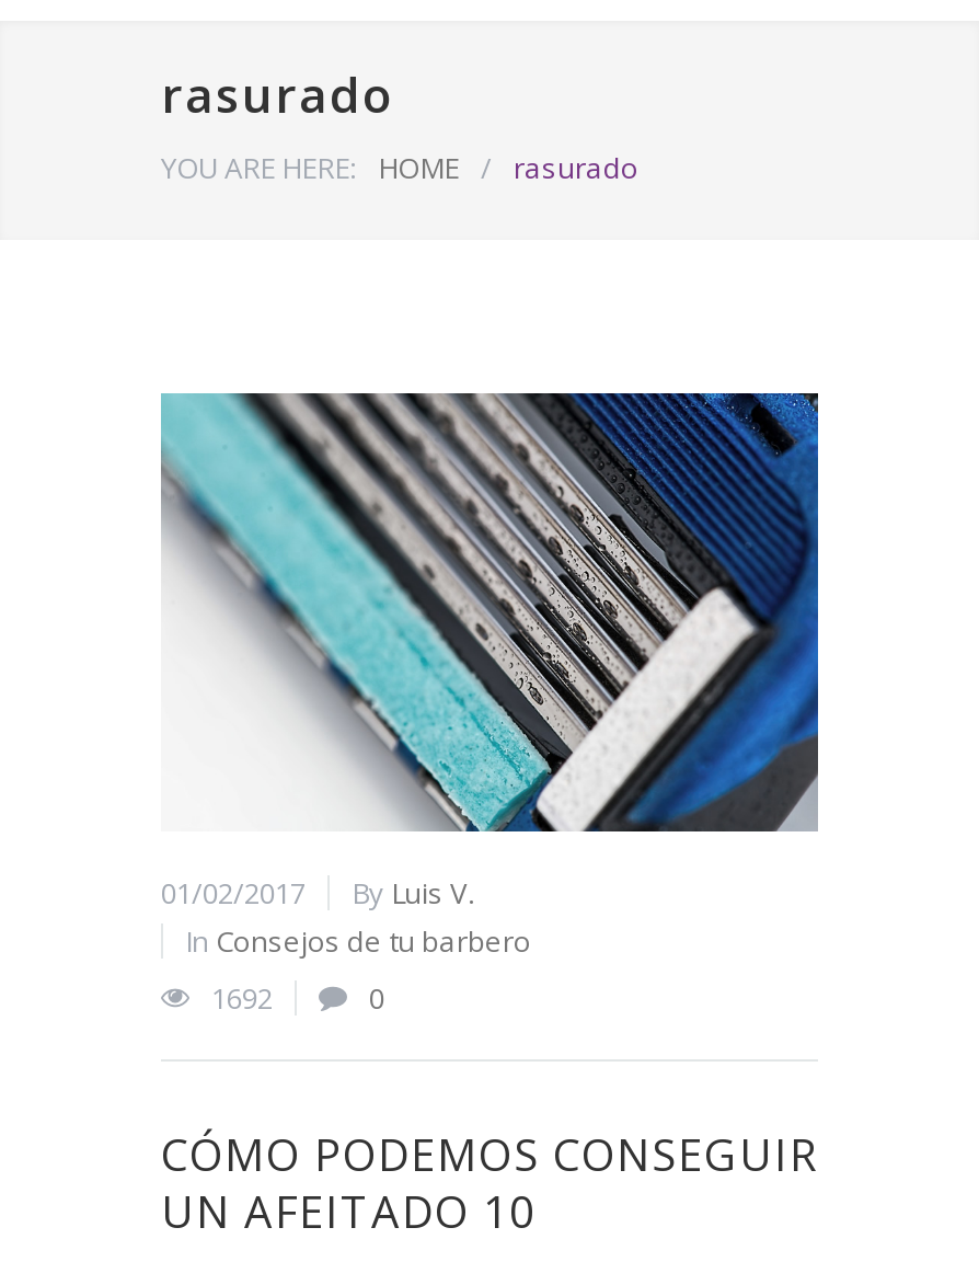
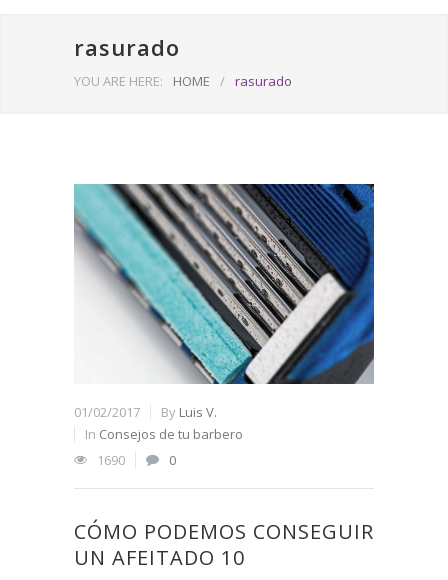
- 1692
+ 1690
